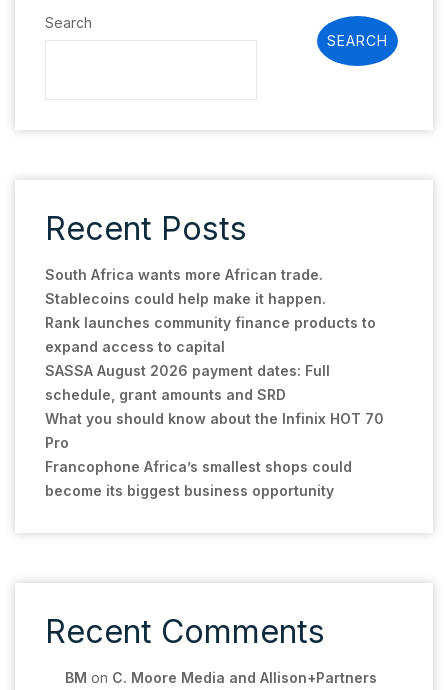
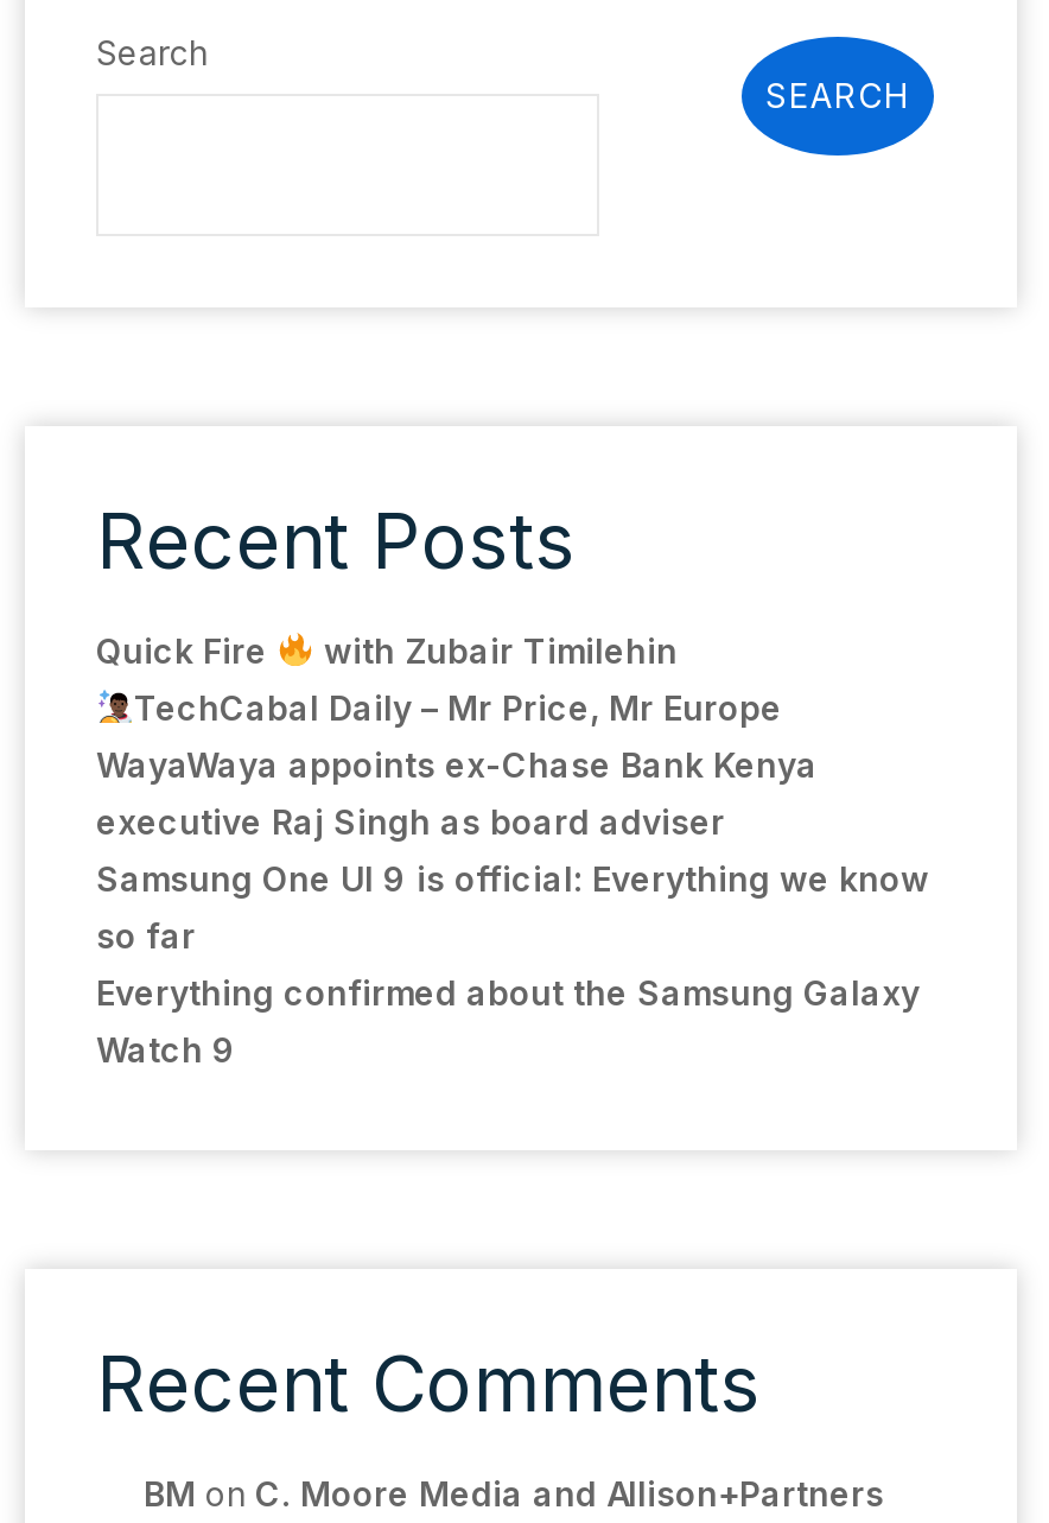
- South Africa wants more African trade.
- Stablecoins could help make it happen.
- Rank launches community finance products to
- expand access to capital
- SASSA August 2026 payment dates: Full
- schedule, grant amounts and SRD
- What you should know about the Infinix HOT 70
- Pro
- Francophone Africa’s smallest shops could
- become its biggest business opportunity
+ Quick Fire
+ with Zubair Timilehin
+ TechCabal Daily – Mr Price, Mr Europe
+ WayaWaya appoints ex-Chase Bank Kenya
+ executive Raj Singh as board adviser
+ Samsung One UI 9 is official: Everything we know
+ so far
+ Everything confirmed about the Samsung Galaxy
+ Watch 9
